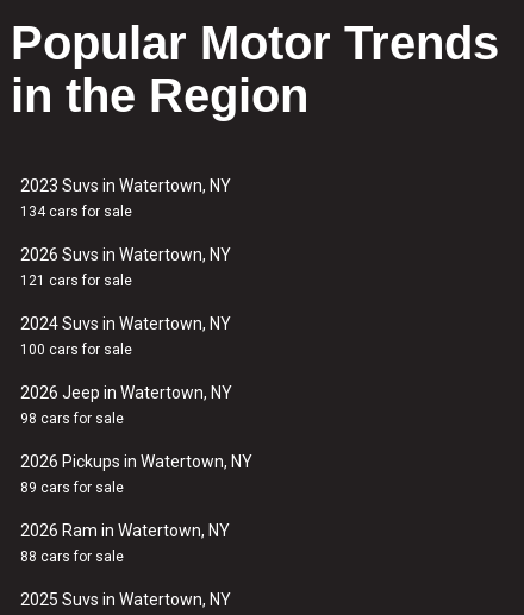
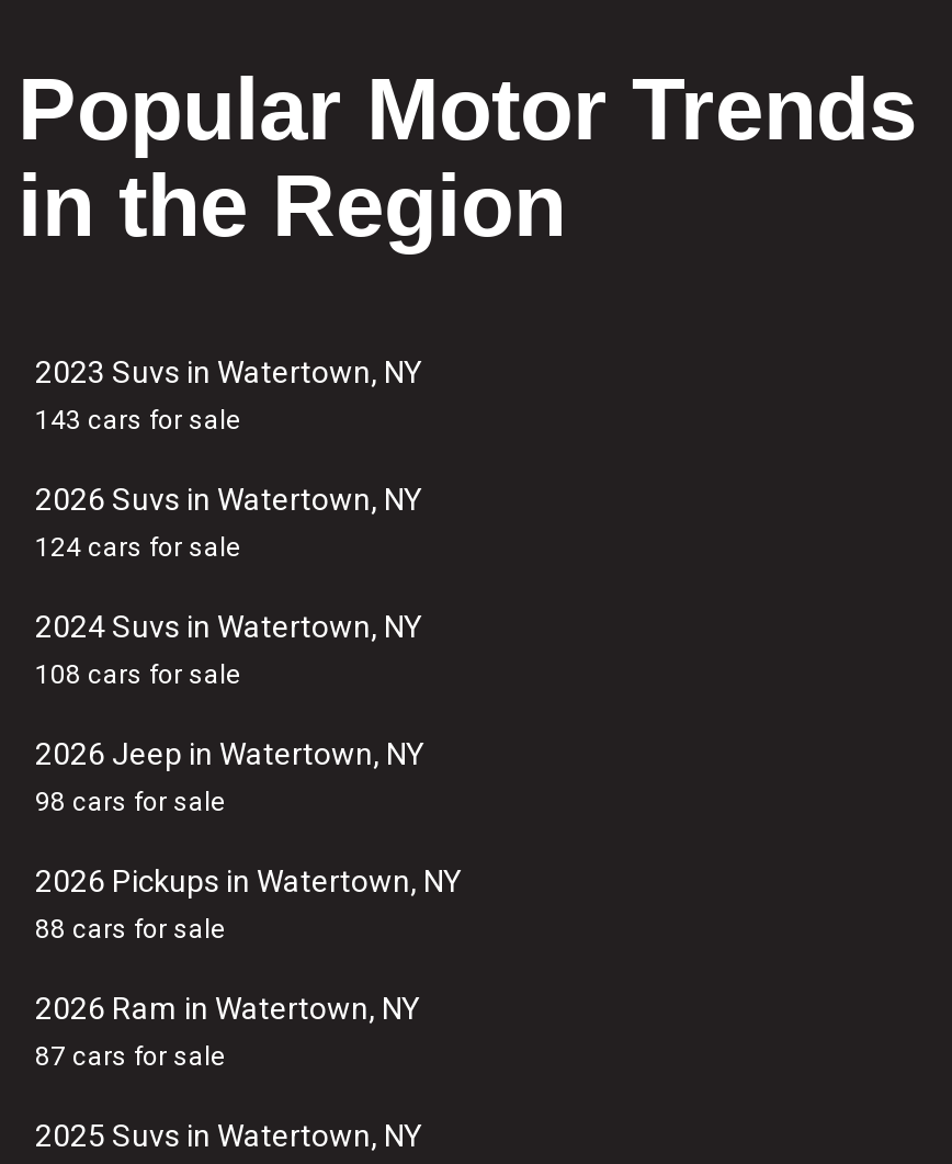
- 134 cars for sale
+ 143 cars for sale

- 121 cars for sale
+ 124 cars for sale

- 100 cars for sale
+ 108 cars for sale

- 89 cars for sale
+ 88 cars for sale

- 88 cars for sale
+ 87 cars for sale
